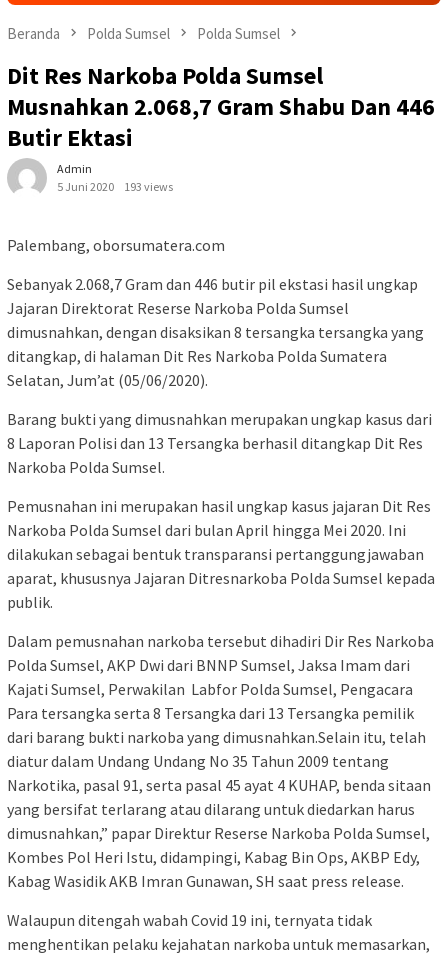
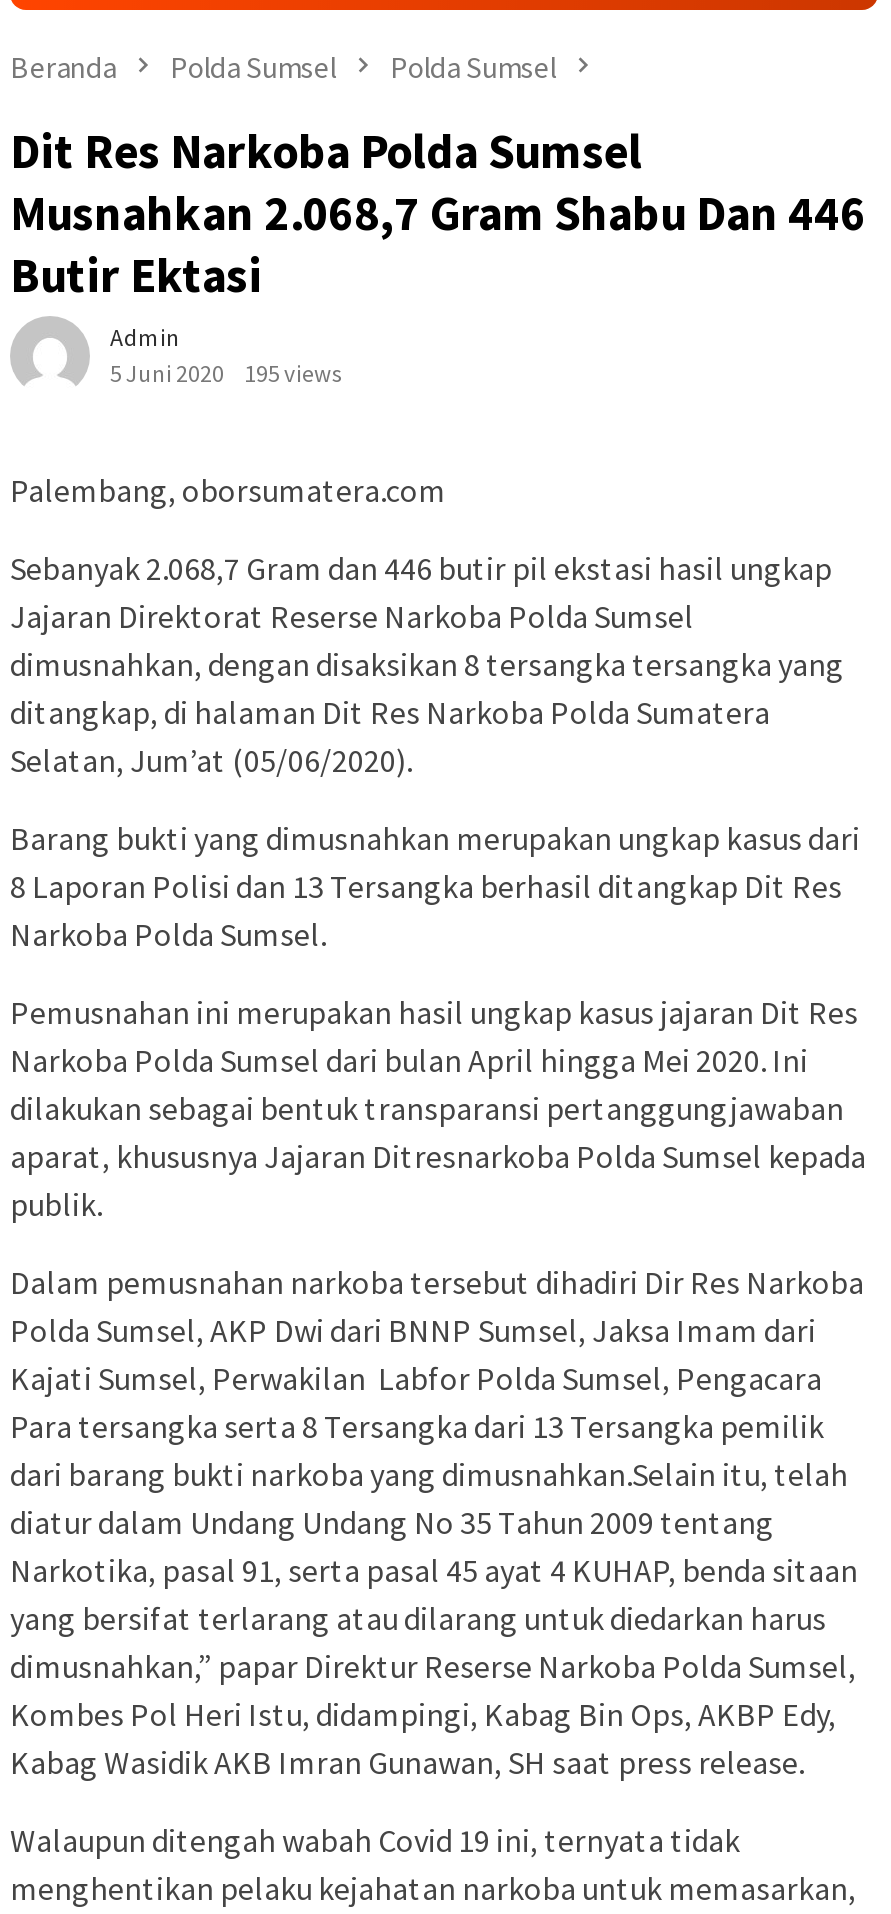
- 5 Juni 2020 193 views
+ 5 Juni 2020 195 views
